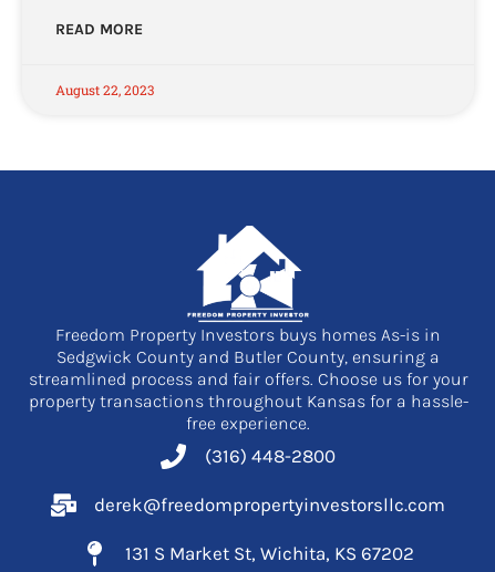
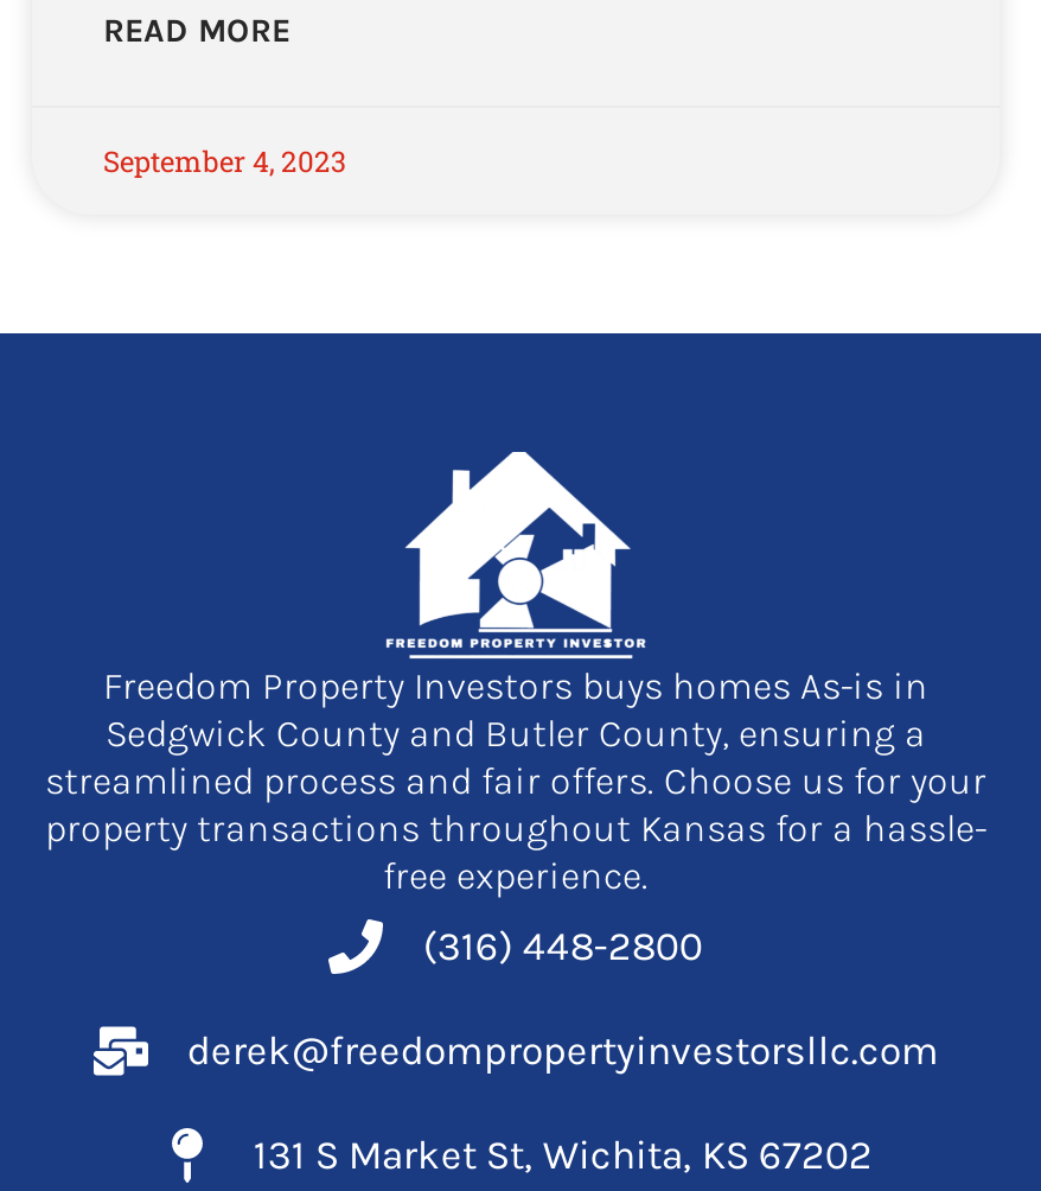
- August 22, 2023
+ September 4, 2023
